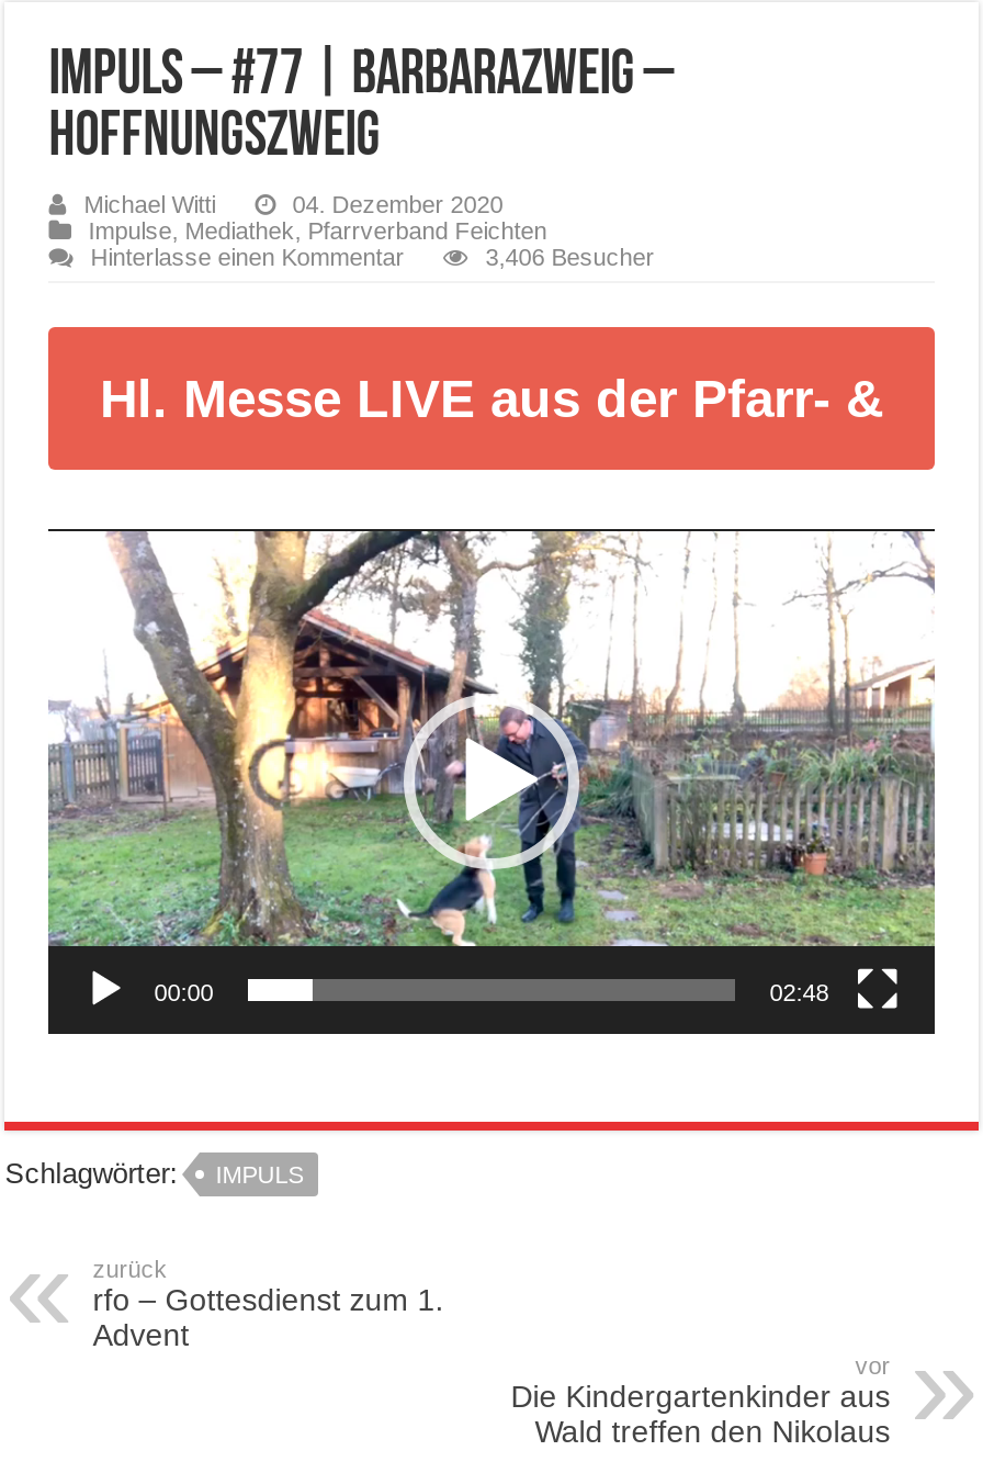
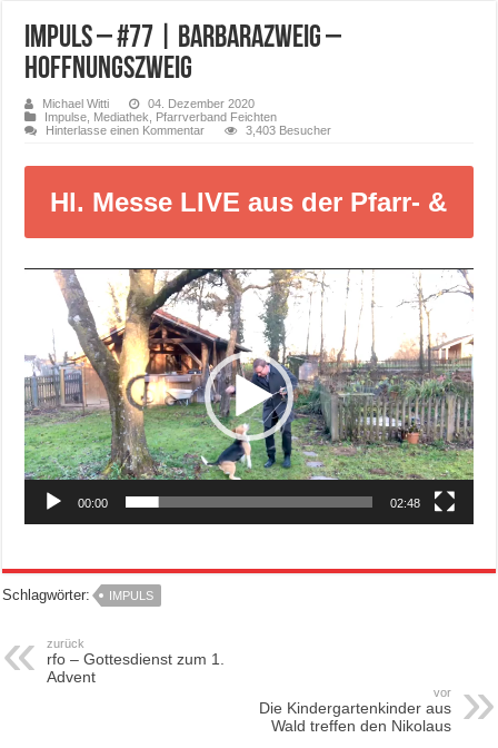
- 3,406 Besucher
+ 3,403 Besucher
